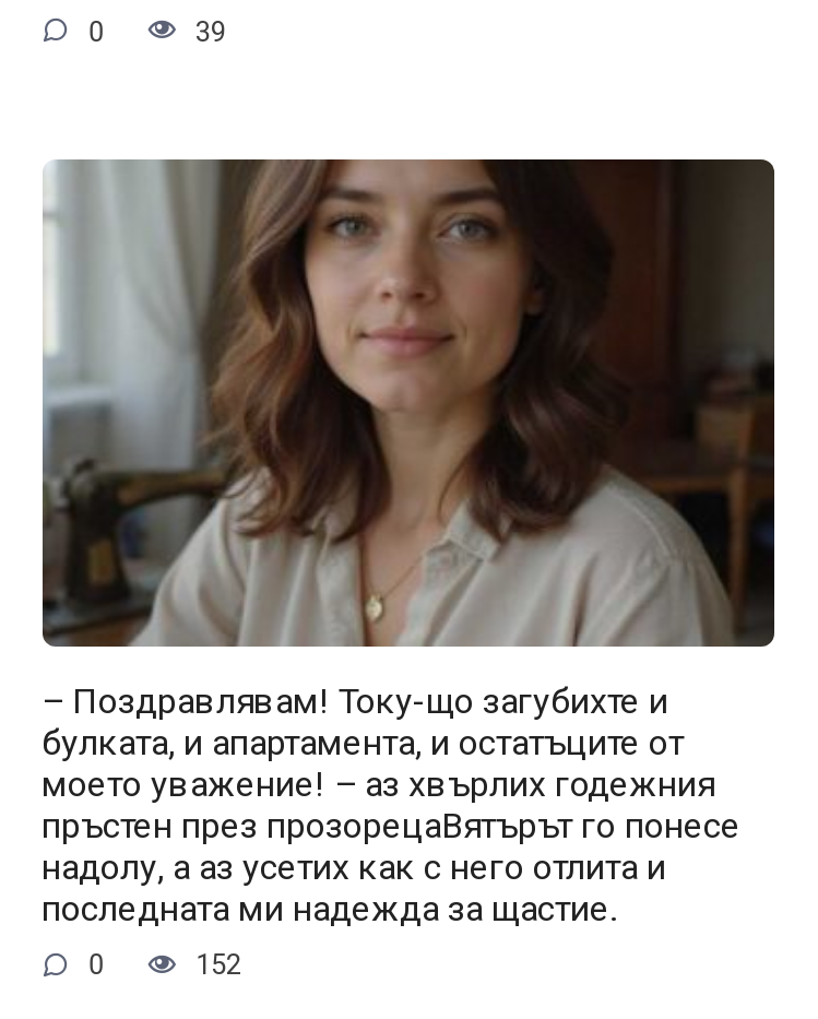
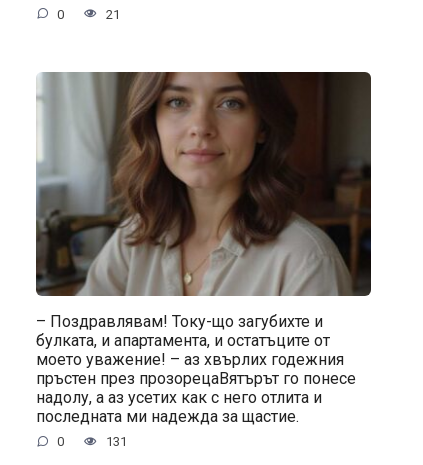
- 39
+ 21

- 152
+ 131
